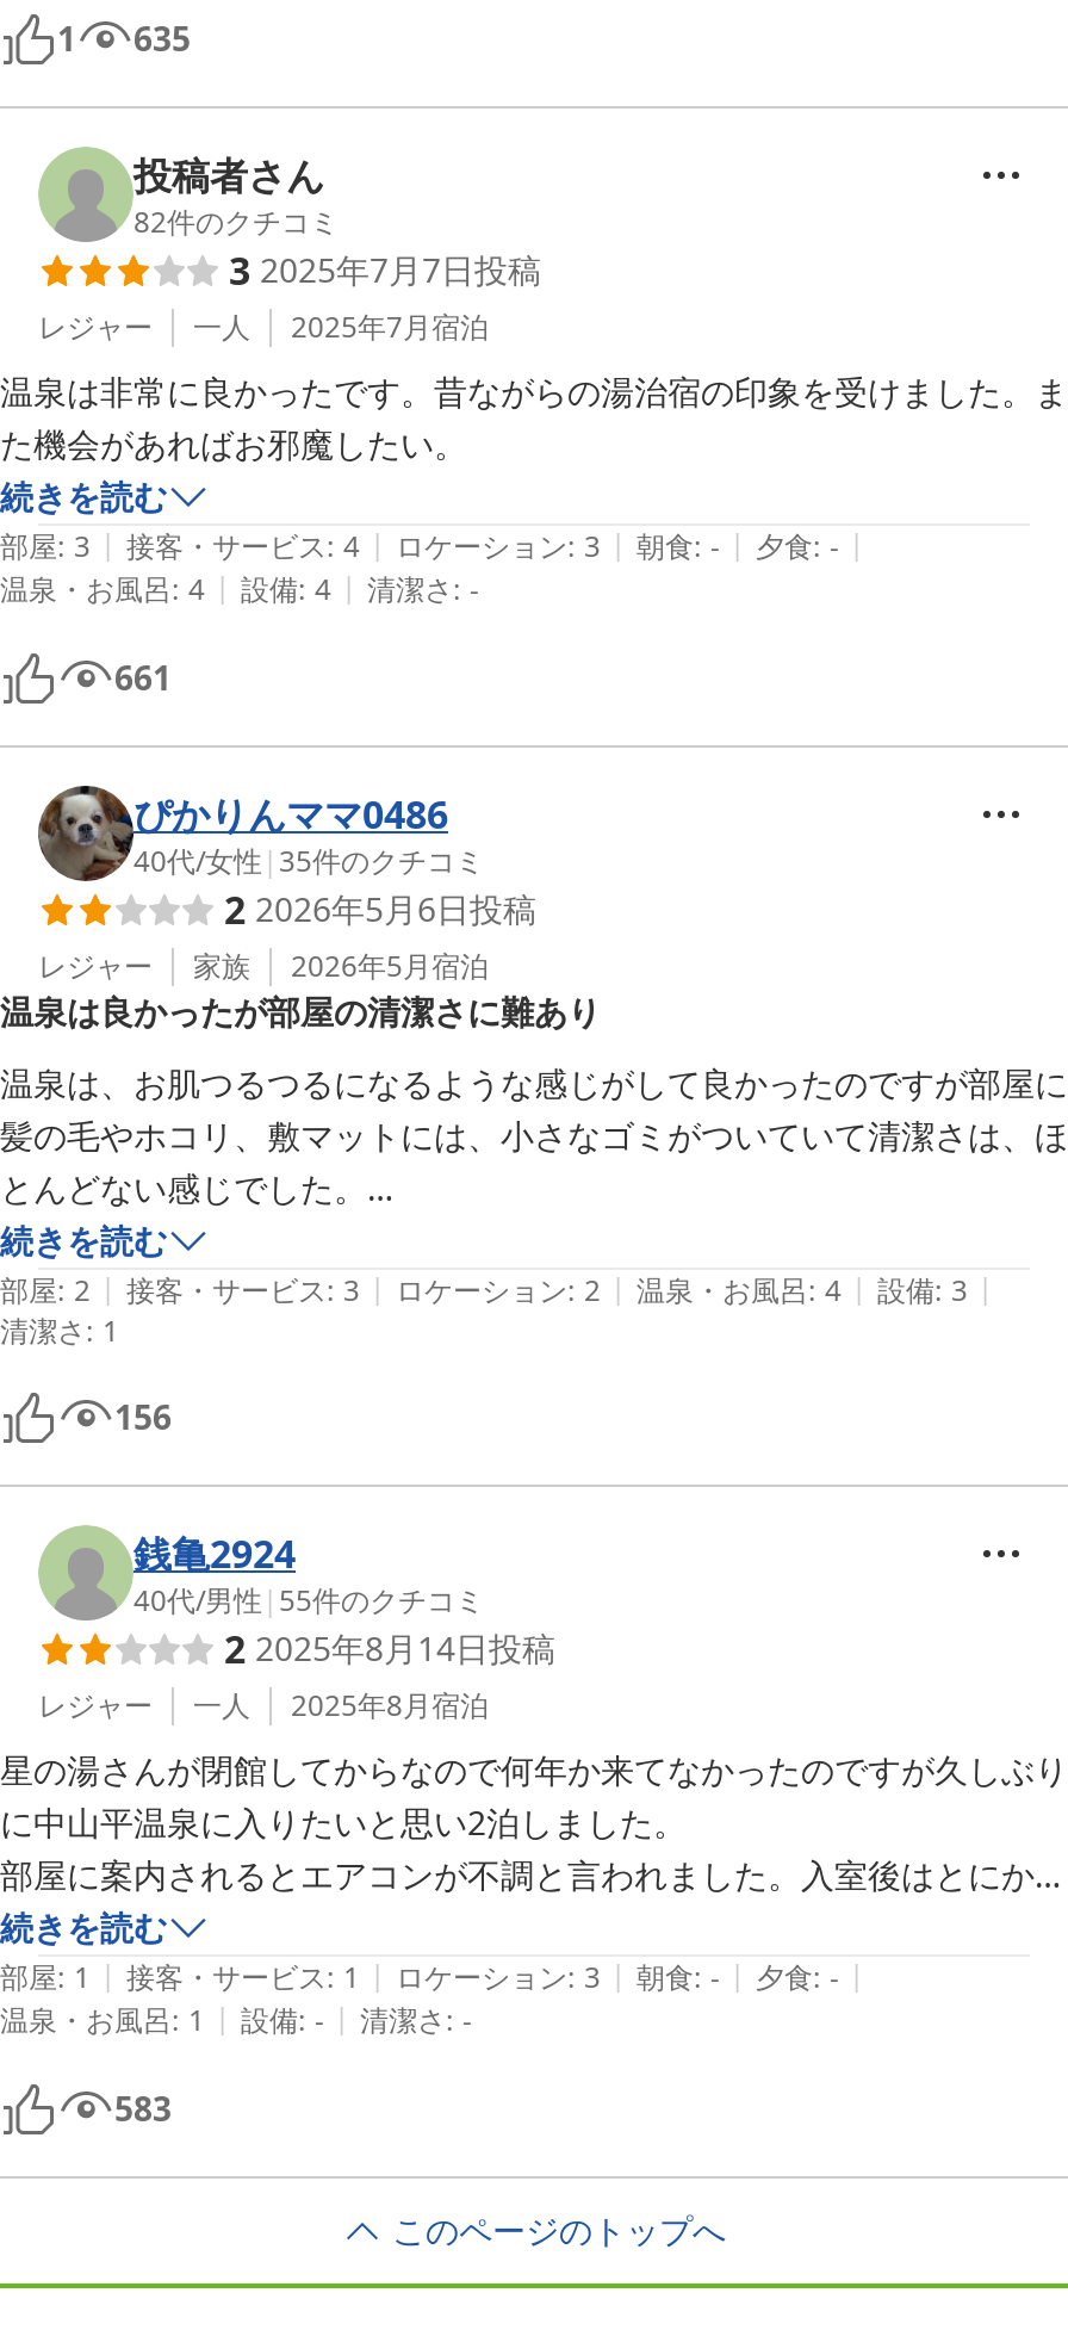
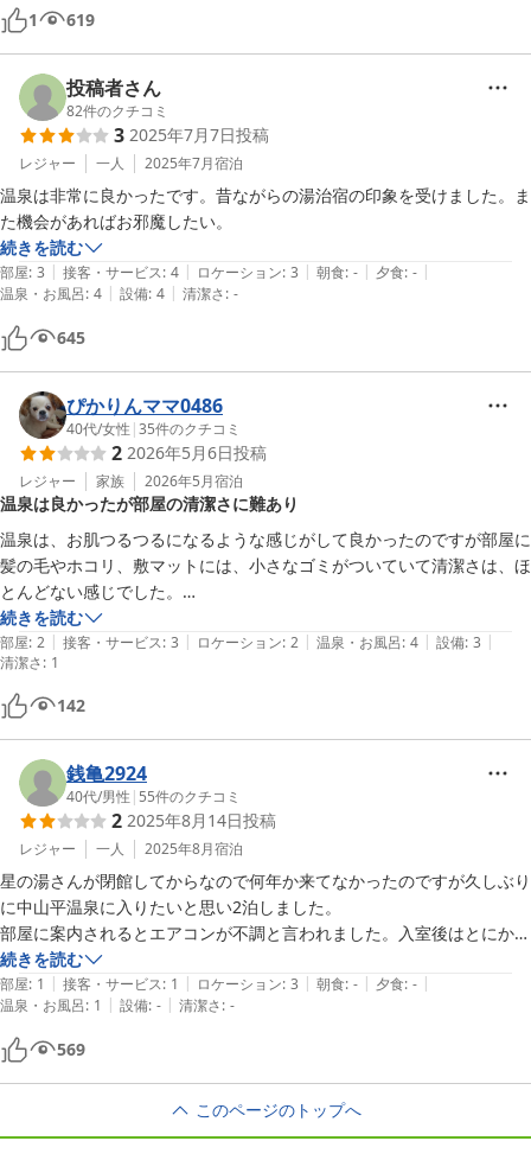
- 1 635
+ 1 619

- 661
+ 645

- 156
+ 142

- 583
+ 569
